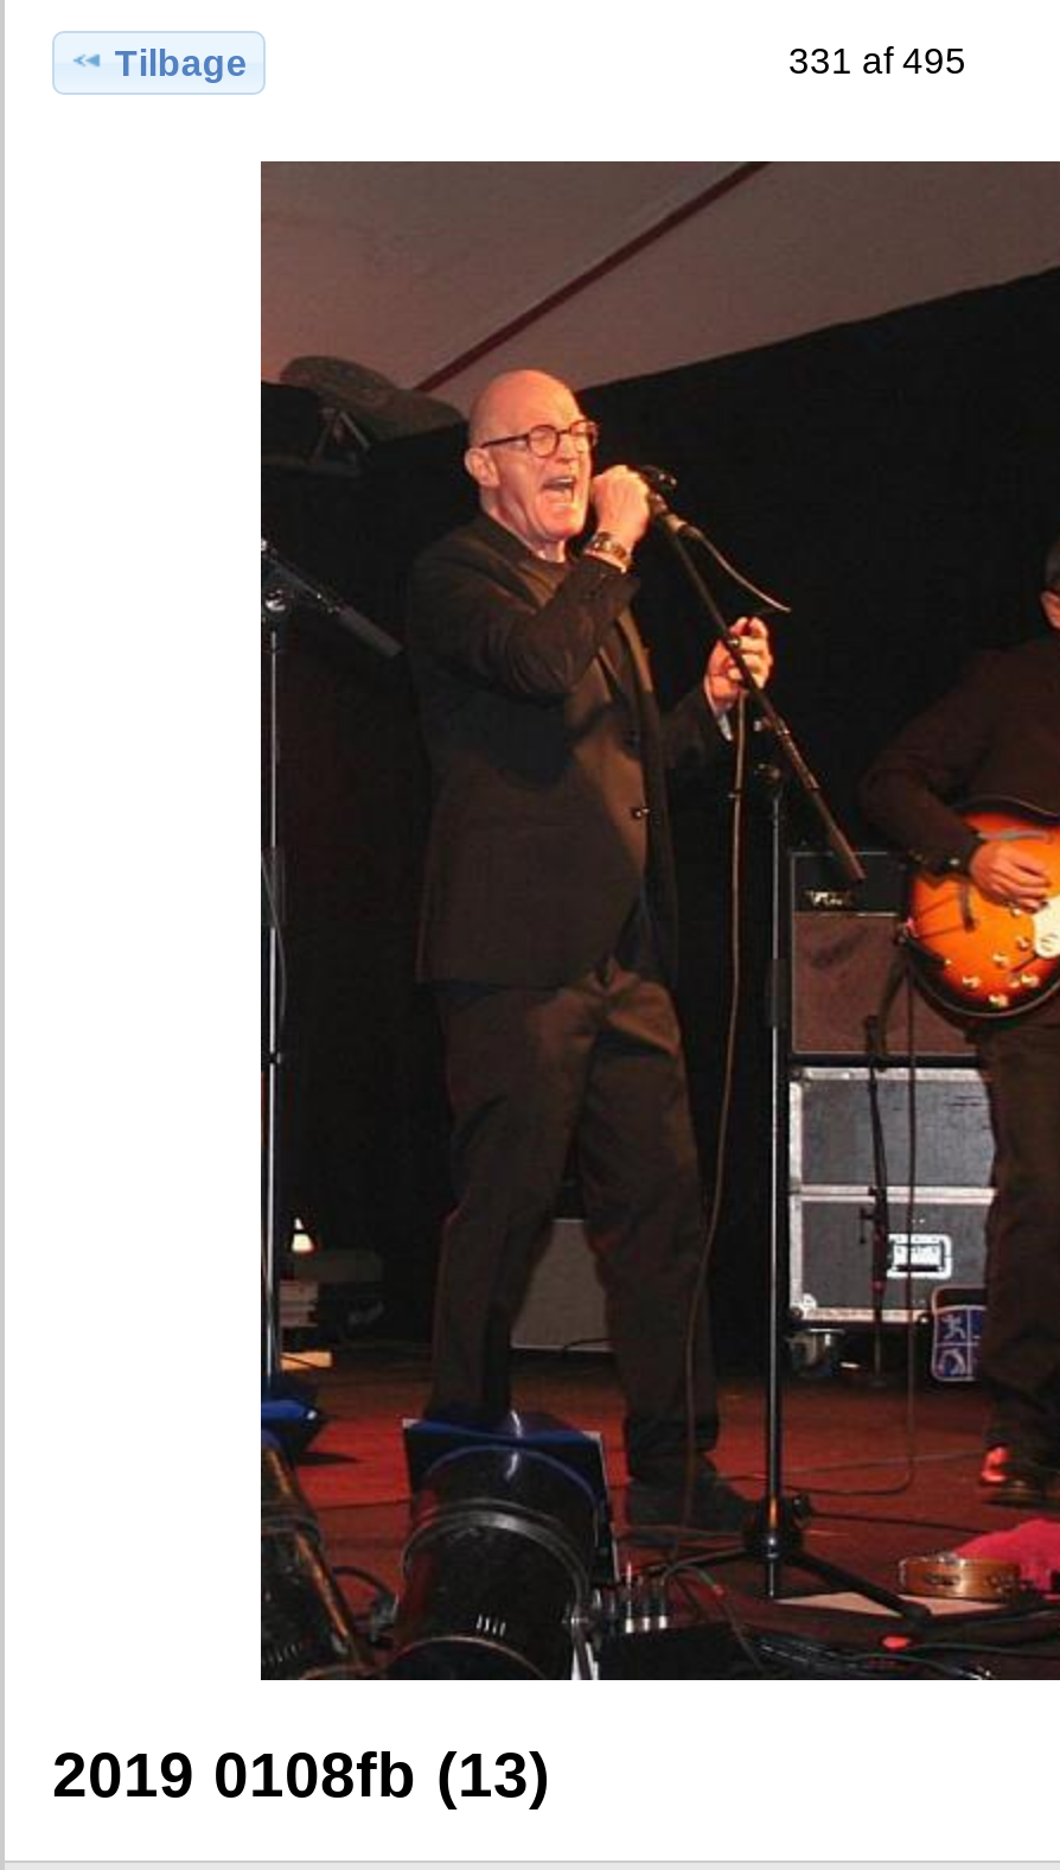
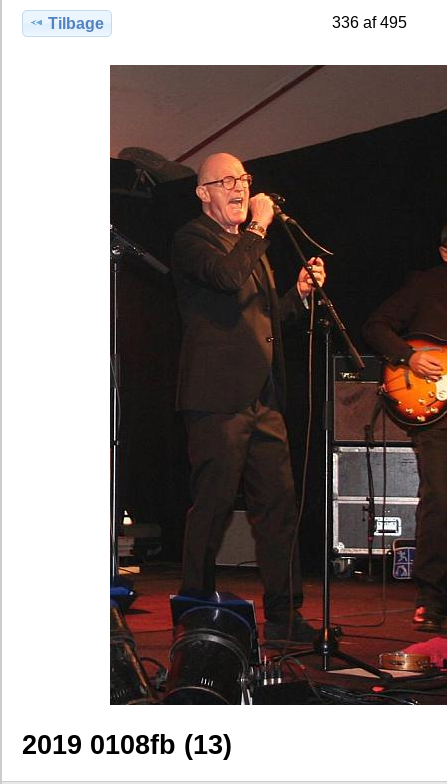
- 331 af 495
+ 336 af 495
